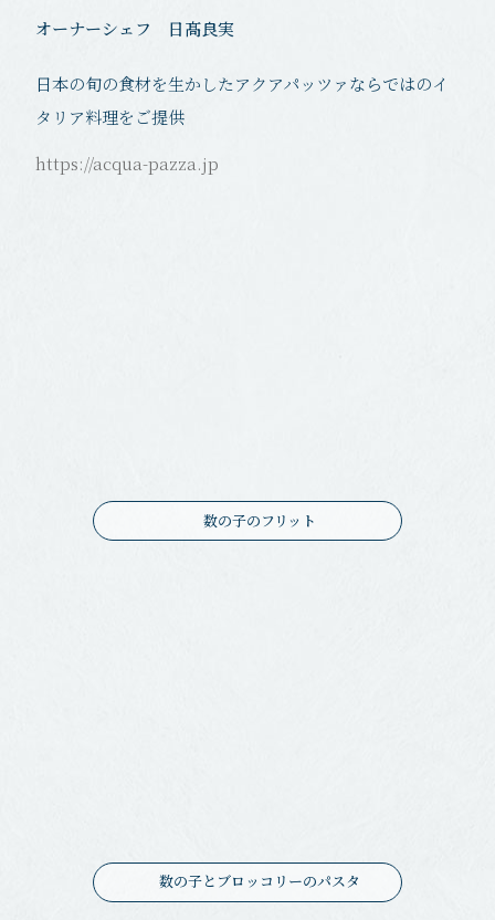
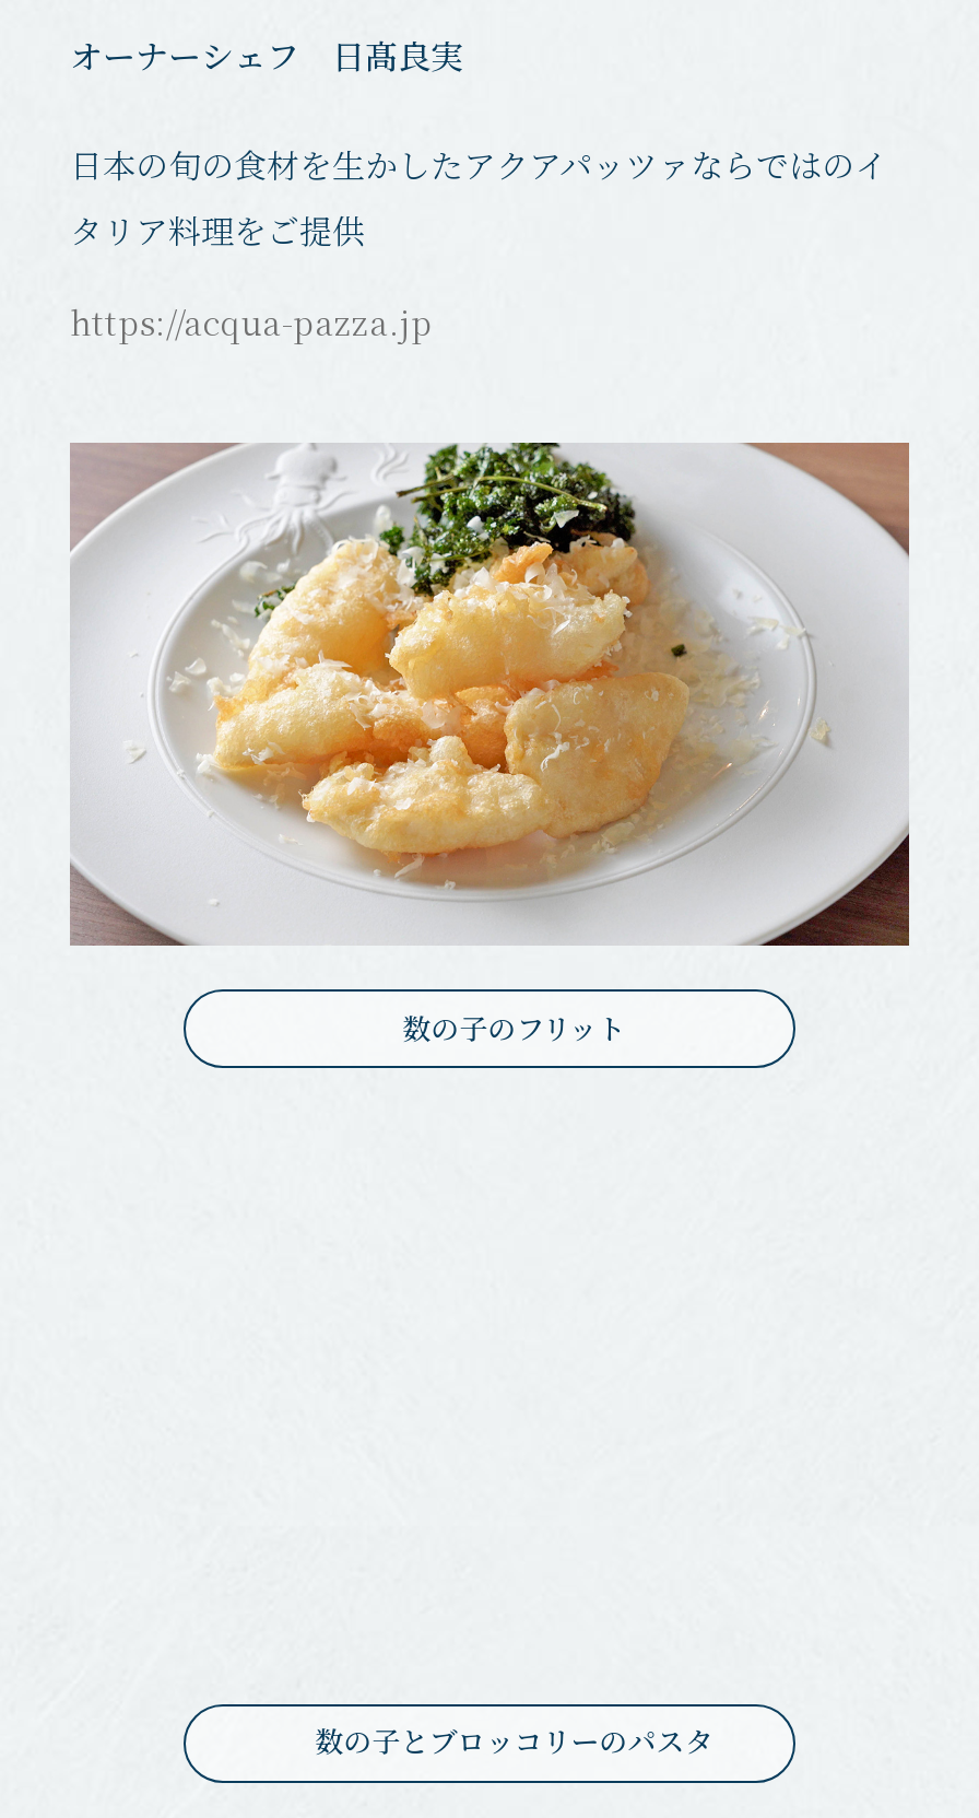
+ [image]
